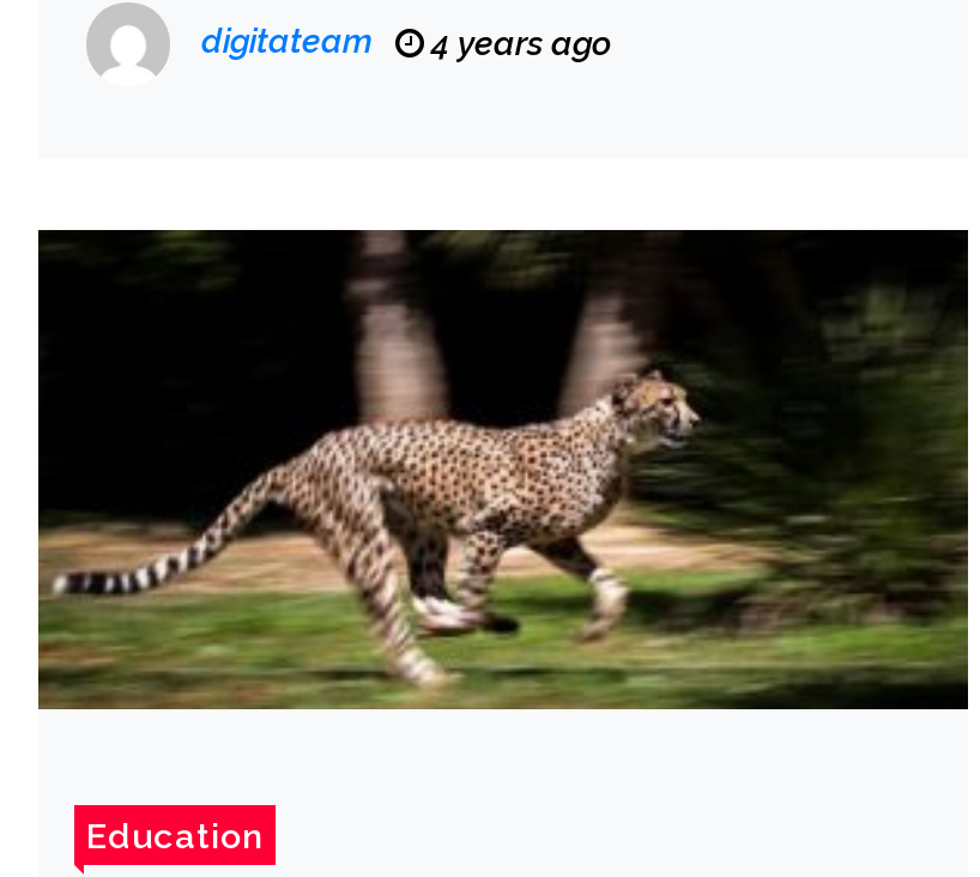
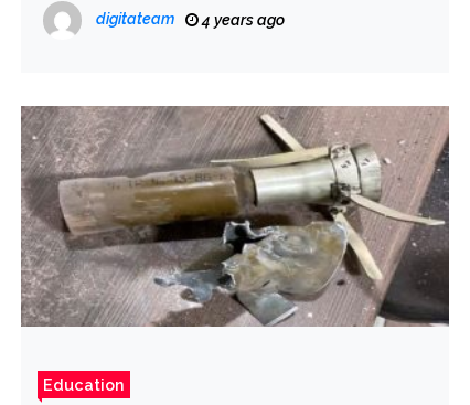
- [image]
+ [image]
